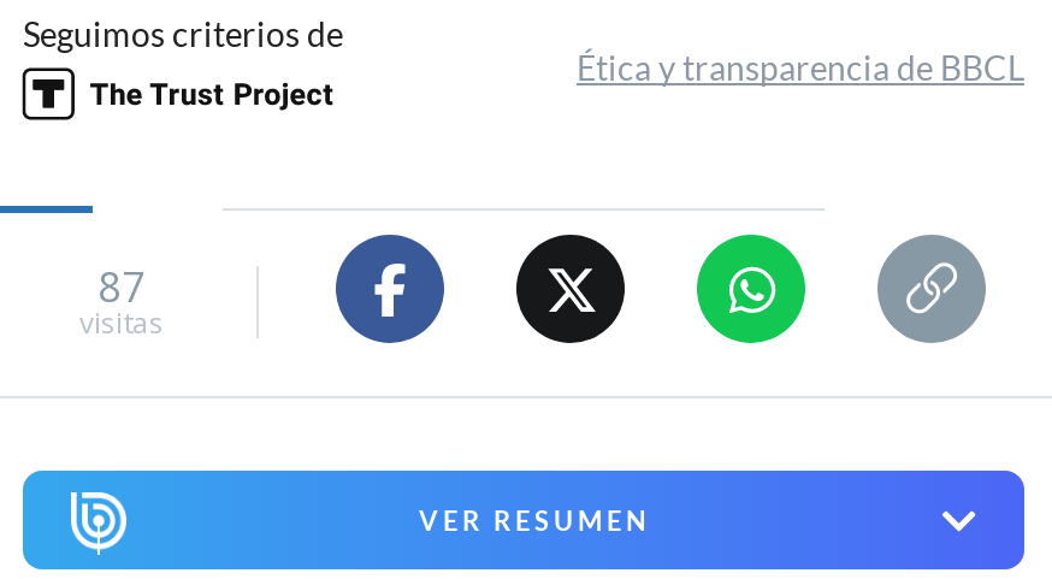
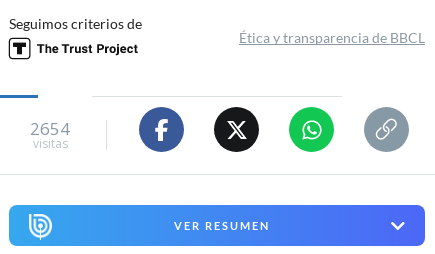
- 87
+ 2654
